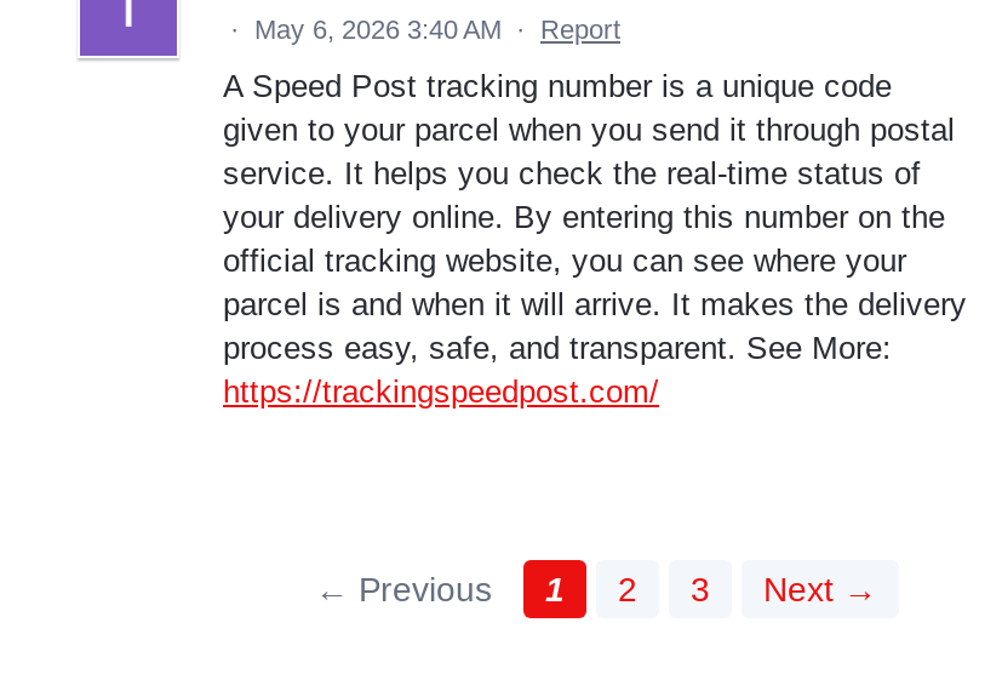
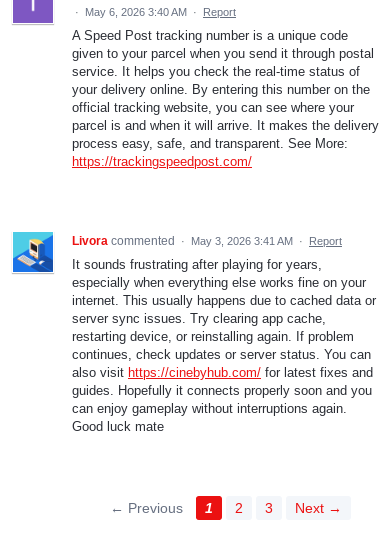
+ [image]
+ Livora commented · May 3, 2026 3:41 AM · Report
+ It sounds frustrating after playing for years,
+ especially when everything else works fine on your
+ internet. This usually happens due to cached data or
+ server sync issues. Try clearing app cache,
+ restarting device, or reinstalling again. If problem
+ continues, check updates or server status. You can
+ also visit https://cinebyhub.com/ for latest fixes and
+ guides. Hopefully it connects properly soon and you
+ can enjoy gameplay without interruptions again.
+ Good luck mate
